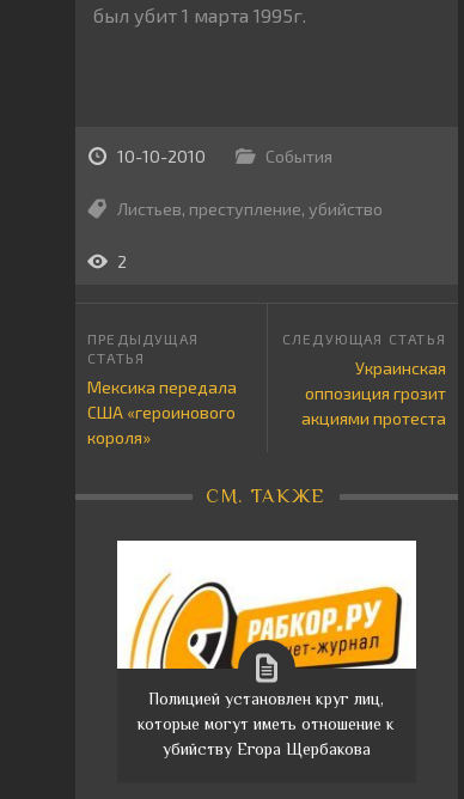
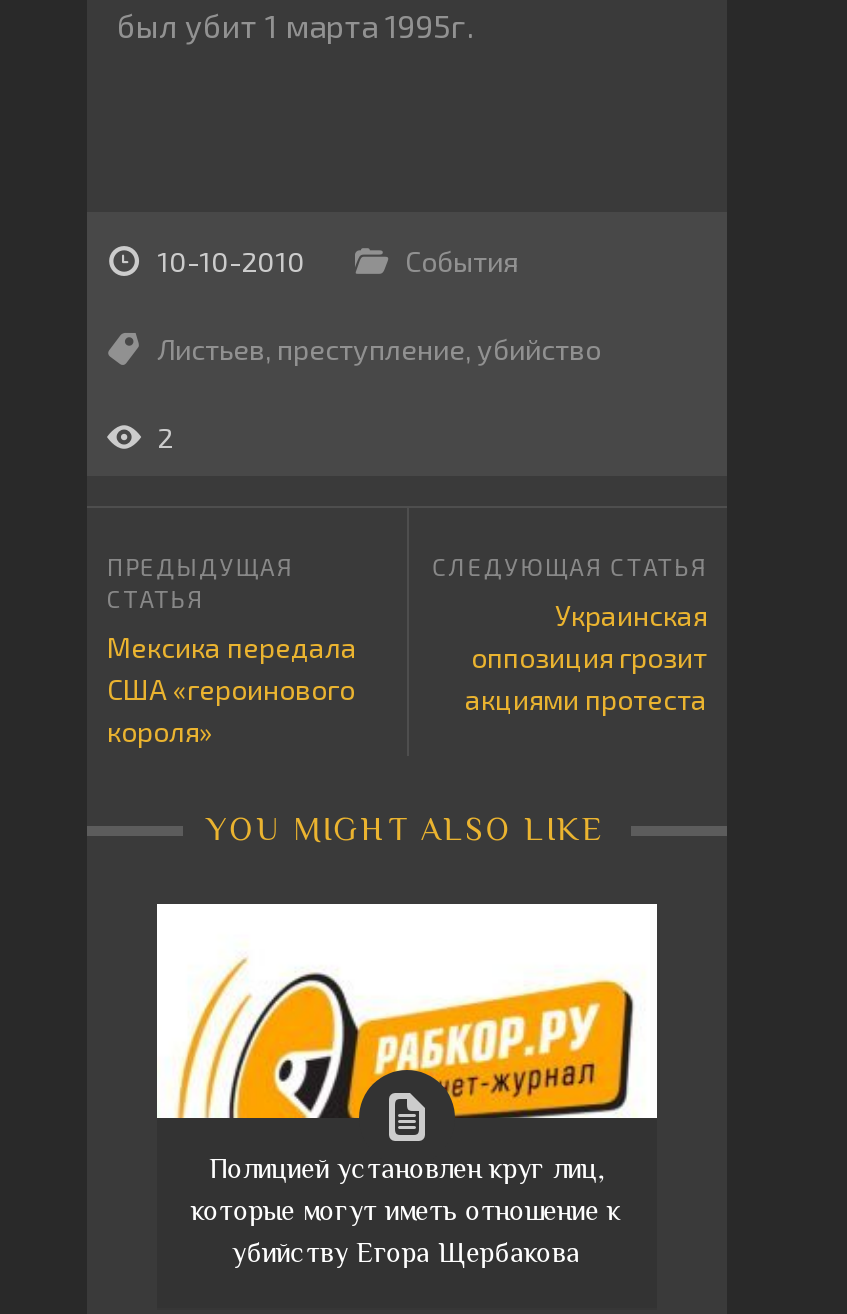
- СМ. ТАКЖЕ
+ YOU MIGHT ALSO LIKE
